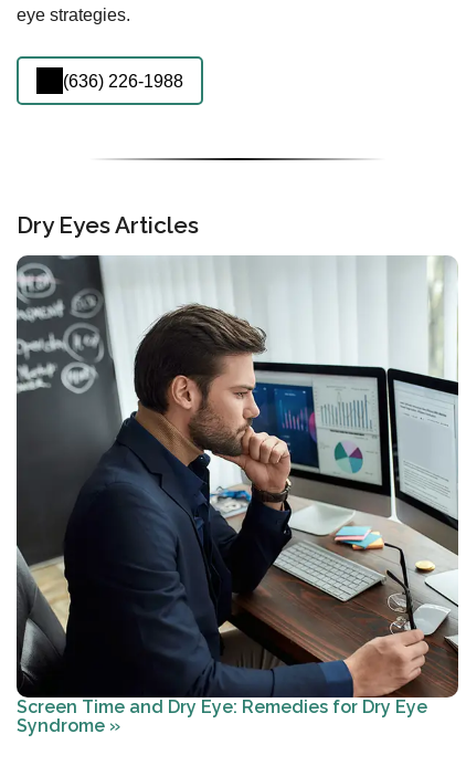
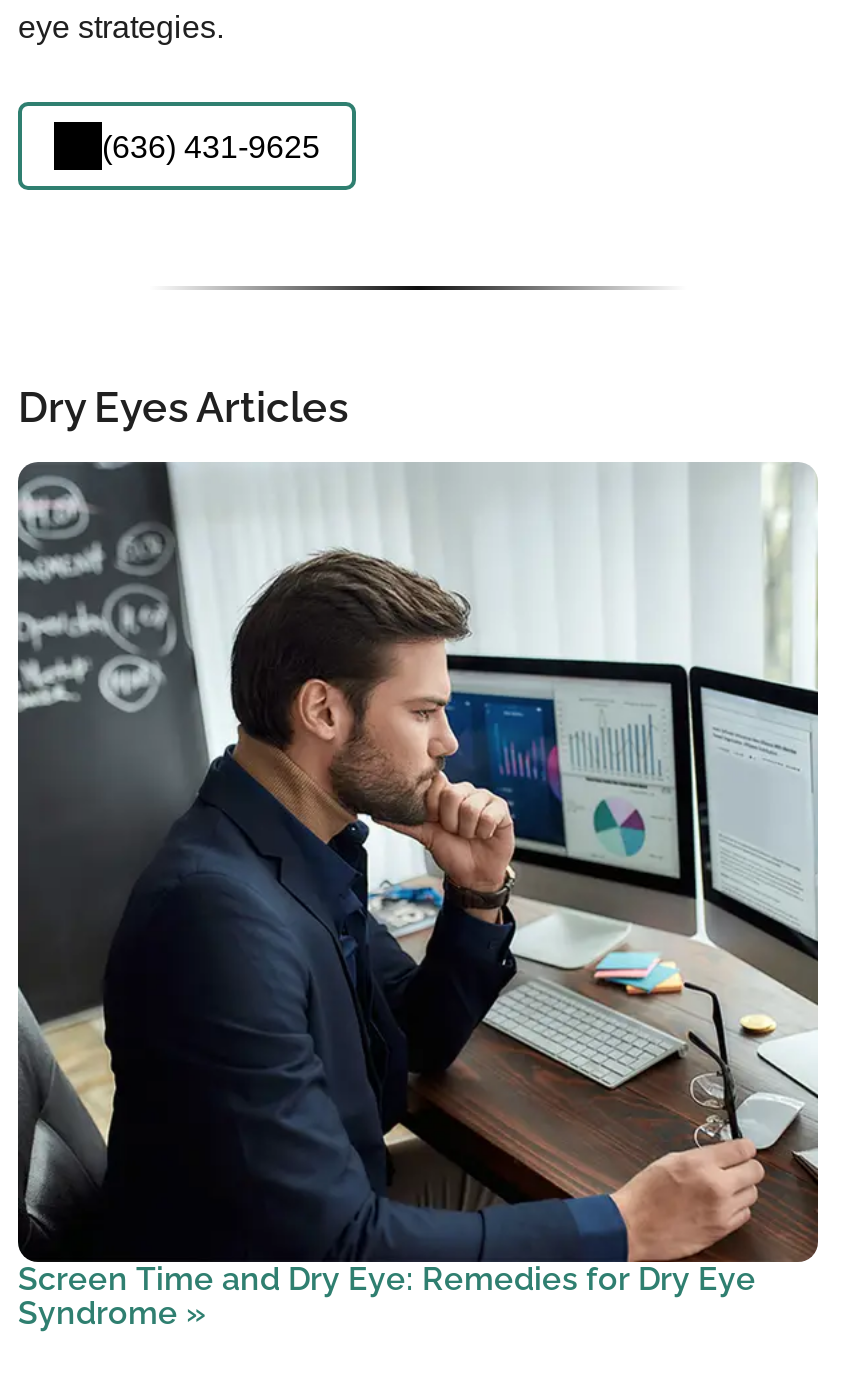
- (636) 226-1988
+ (636) 431-9625
